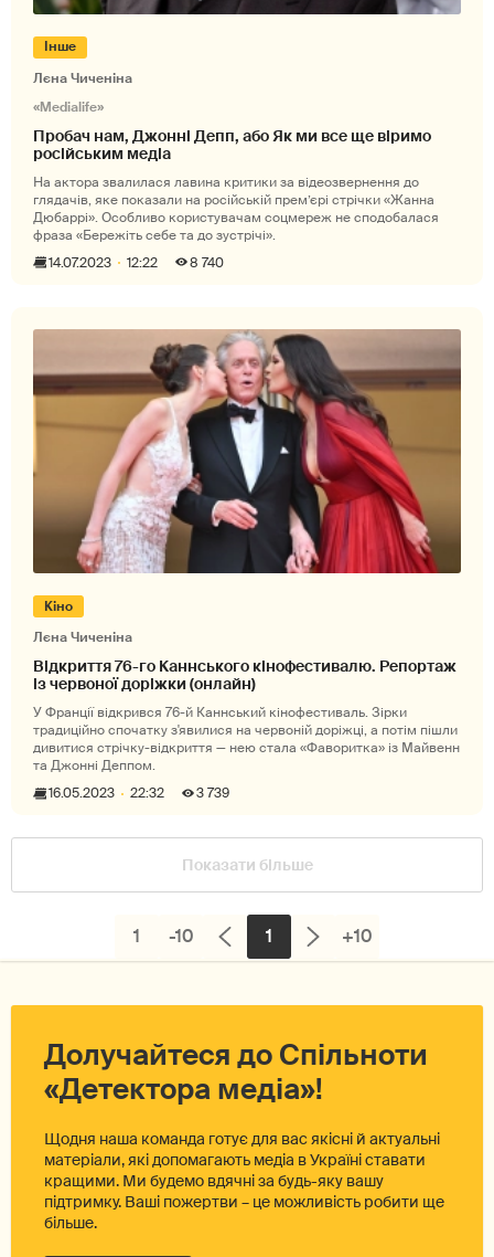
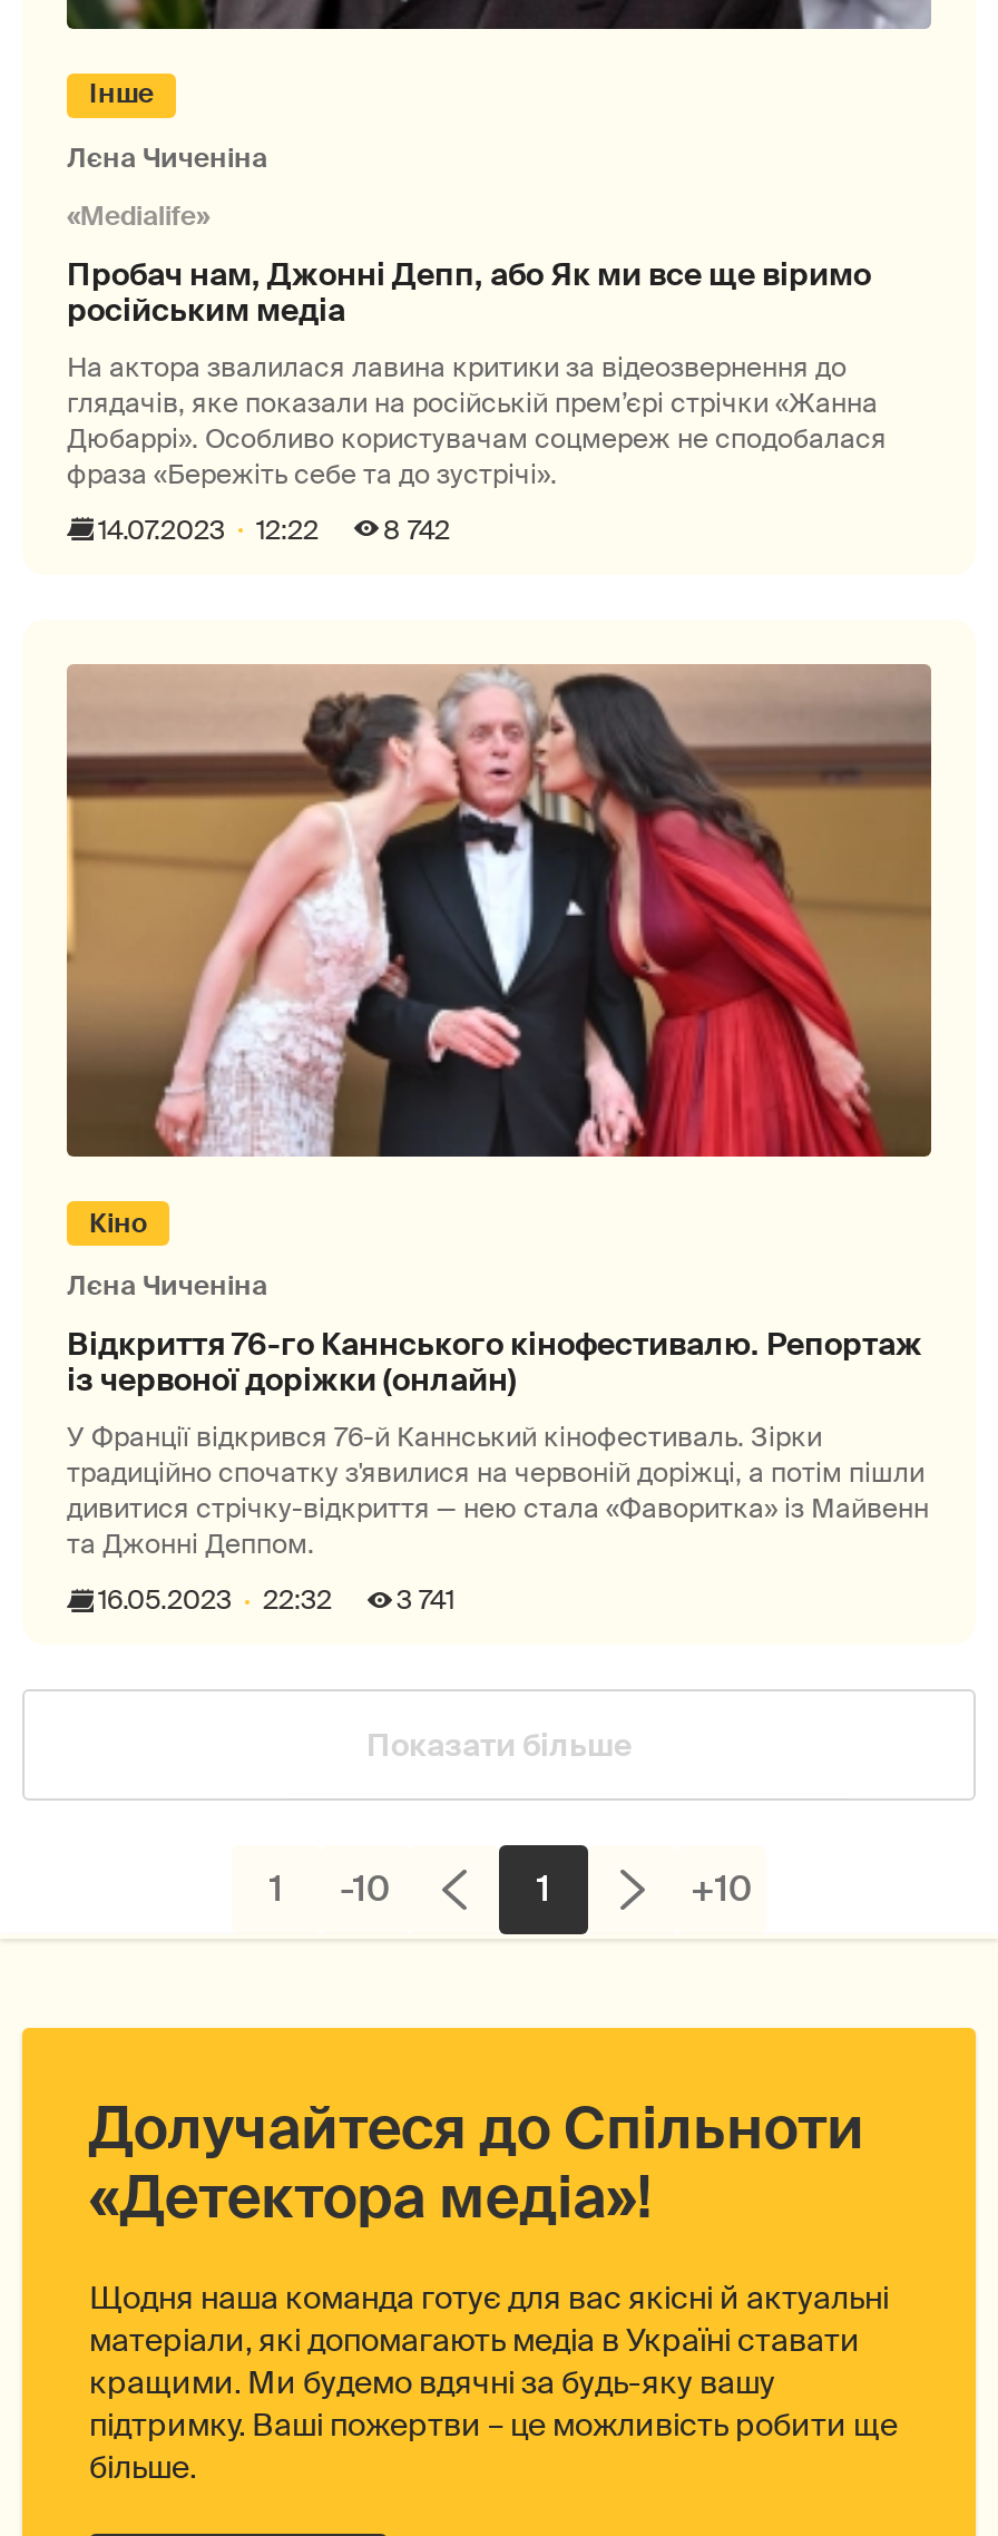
- 14.07.2023 12:22 8 740
+ 14.07.2023 12:22 8 742

- 16.05.2023 22:32 3 739
+ 16.05.2023 22:32 3 741
